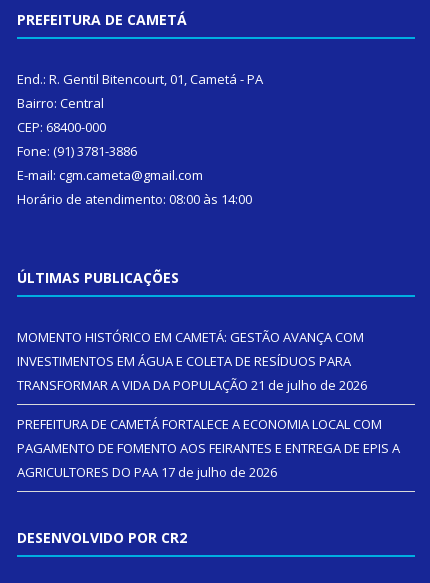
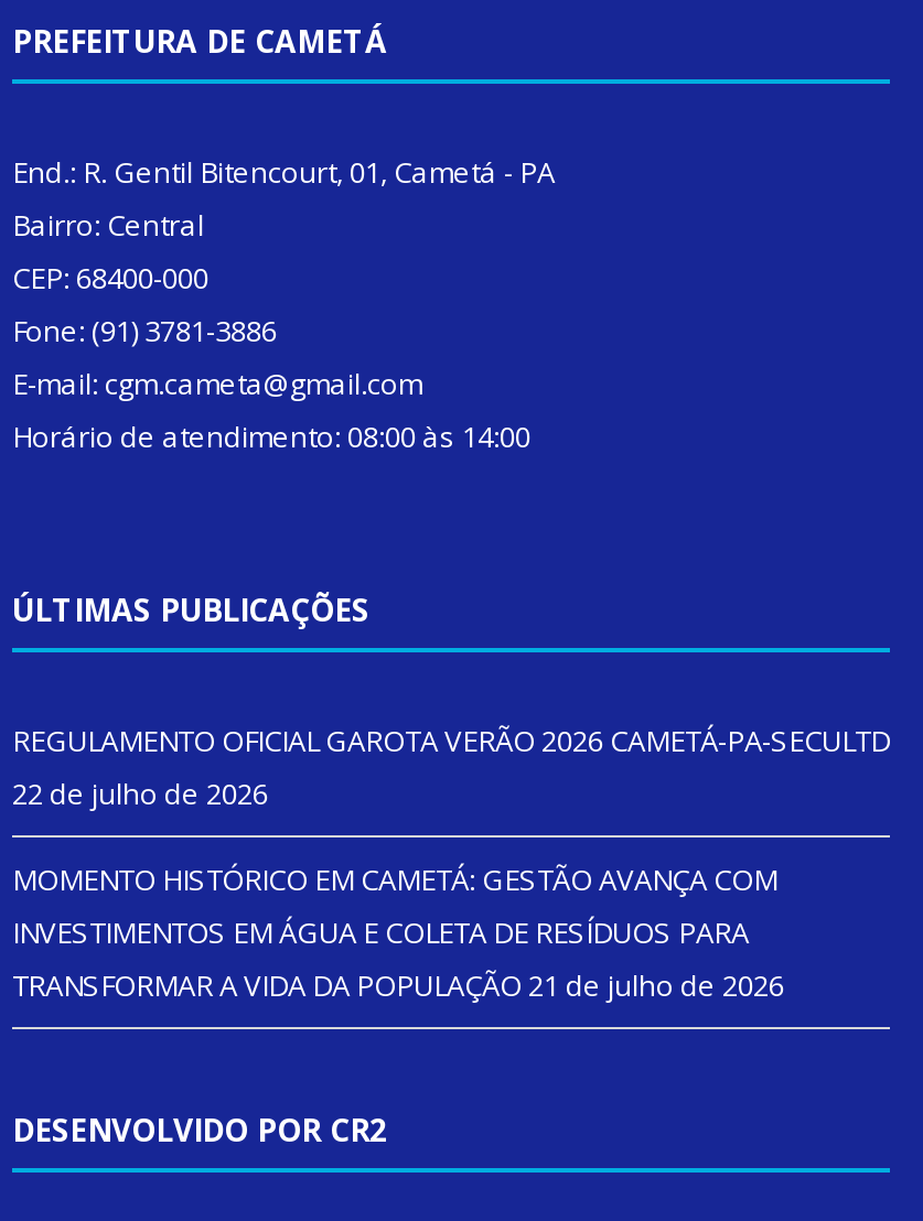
+ REGULAMENTO OFICIAL GAROTA VERÃO 2026 CAMETÁ-PA-SECULTD
+ 22 de julho de 2026

moved down: MOMENTO HISTÓRICO EM CAMETÁ: GESTÃO AVANÇA COM | INVESTIMENTOS EM ÁGUA E COLETA DE RESÍDUOS PARA | TRANSFORMAR A VIDA DA POPULAÇÃO 21 de julho de 2026

- PREFEITURA DE CAMETÁ FORTALECE A ECONOMIA LOCAL COM
- PAGAMENTO DE FOMENTO AOS FEIRANTES E ENTREGA DE EPIS A
- AGRICULTORES DO PAA 17 de julho de 2026
